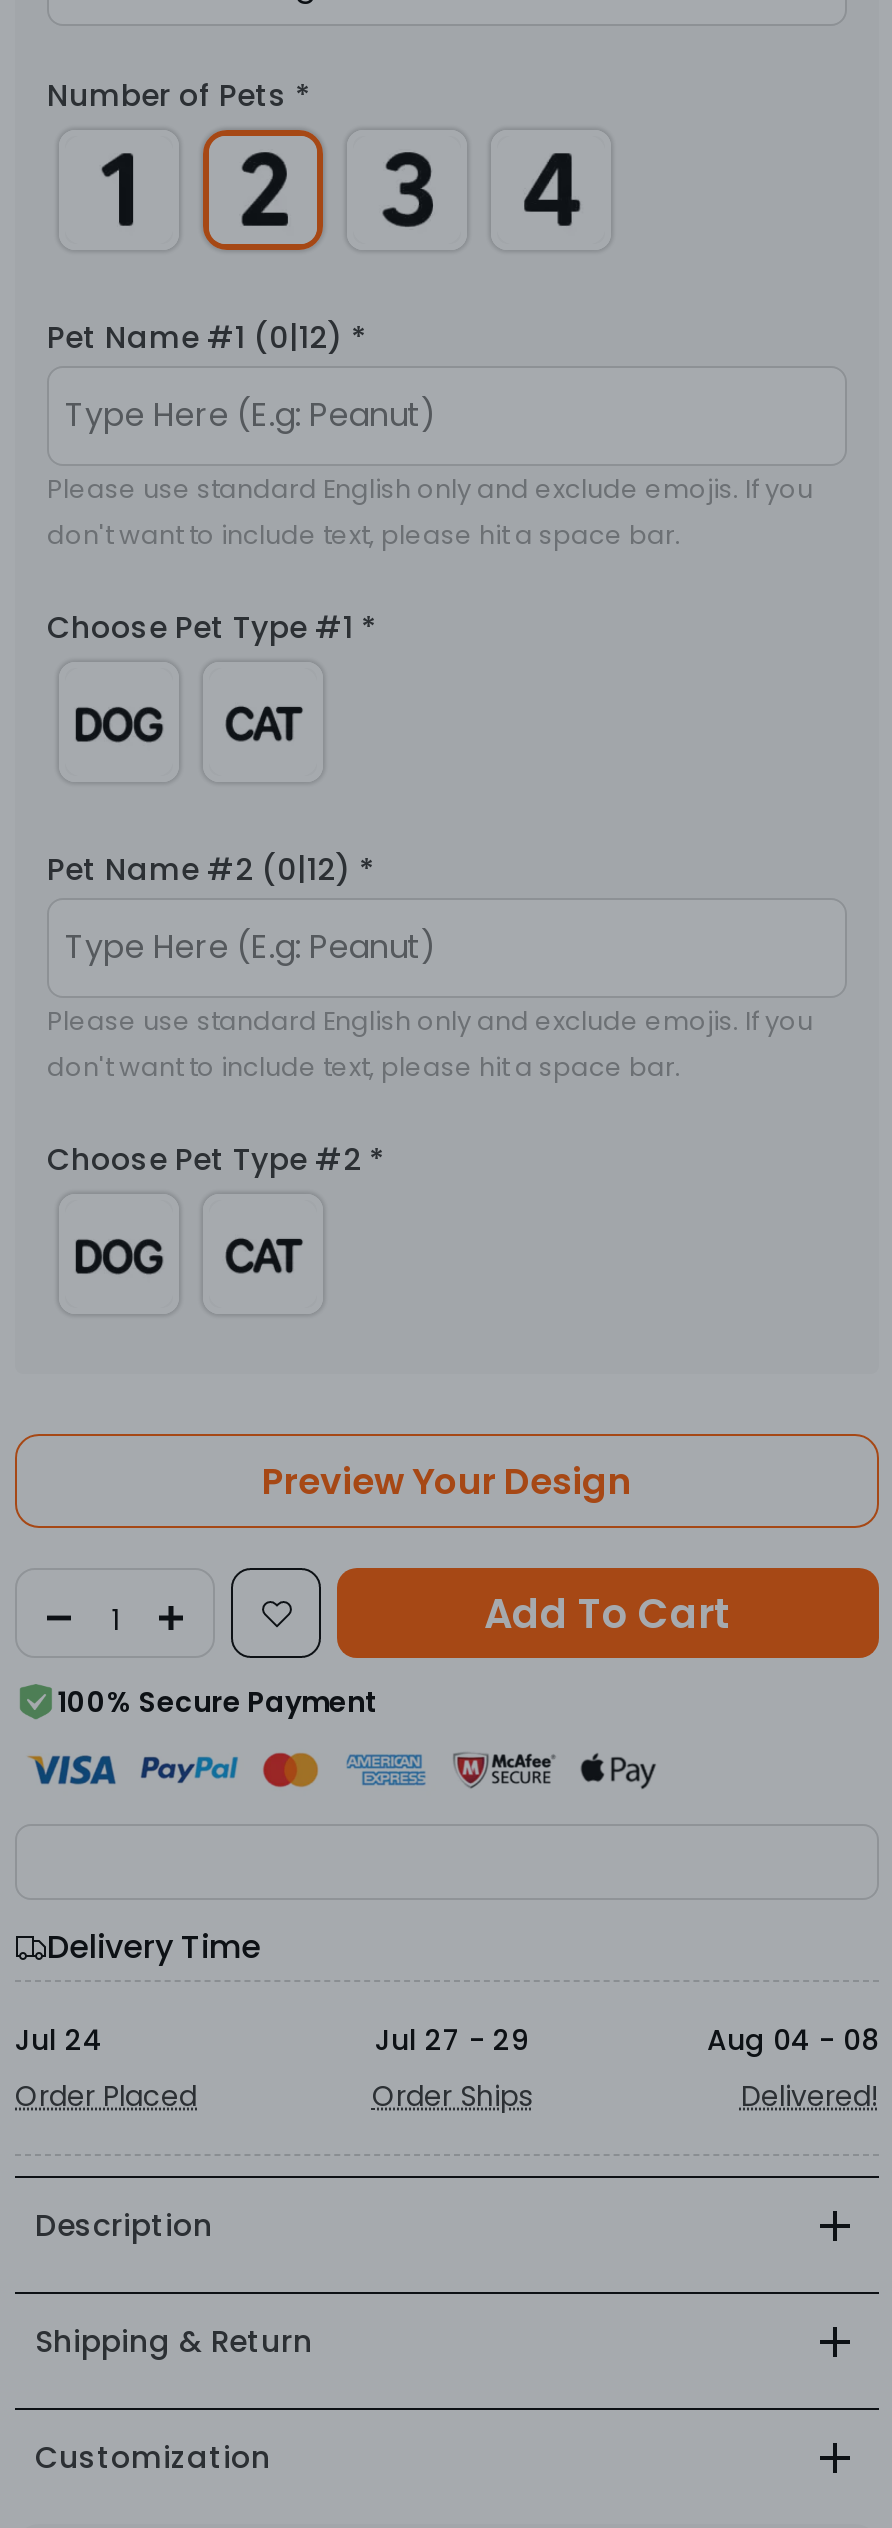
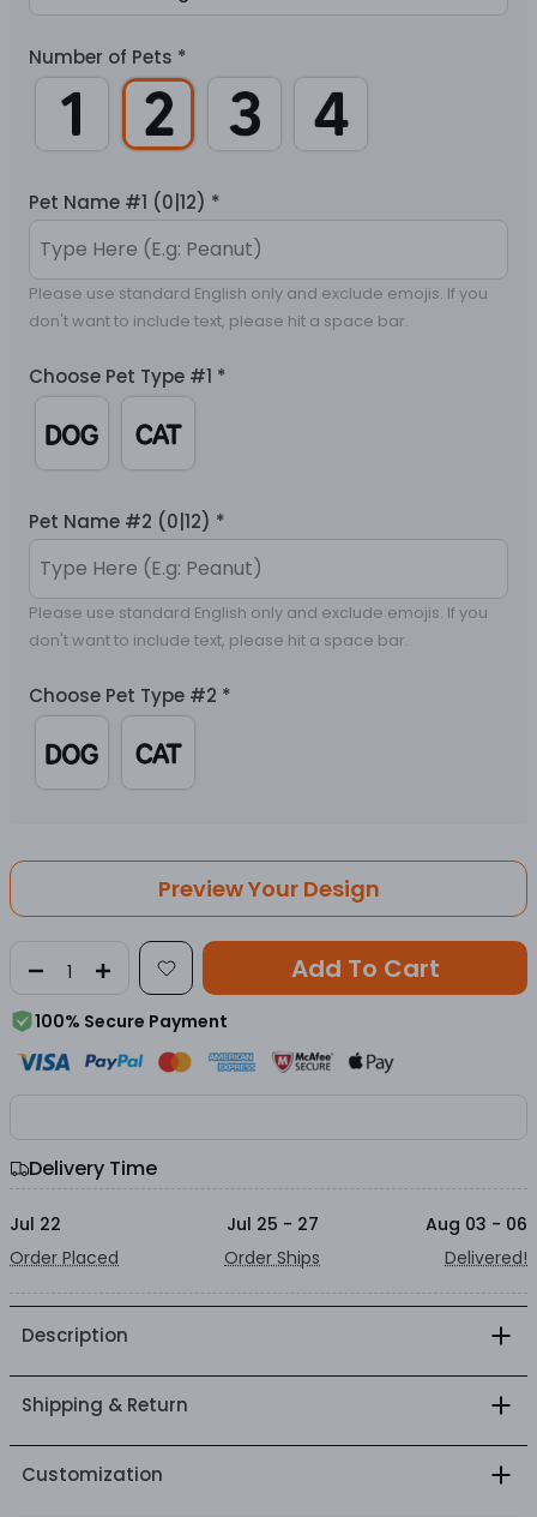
- Jul 24
+ Jul 22

- Jul 27 - 29
+ Jul 25 - 27

- Aug 04 - 08
+ Aug 03 - 06
